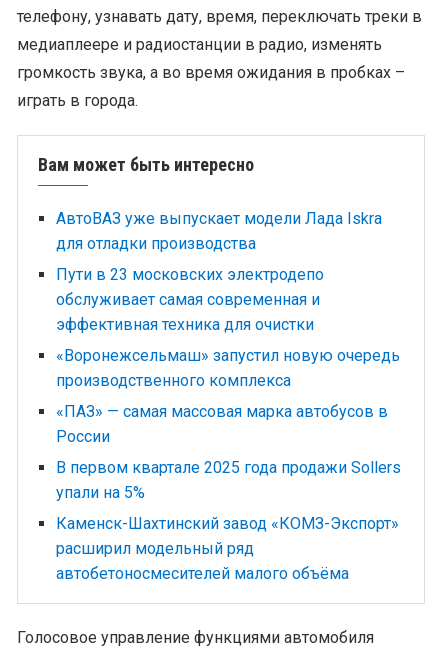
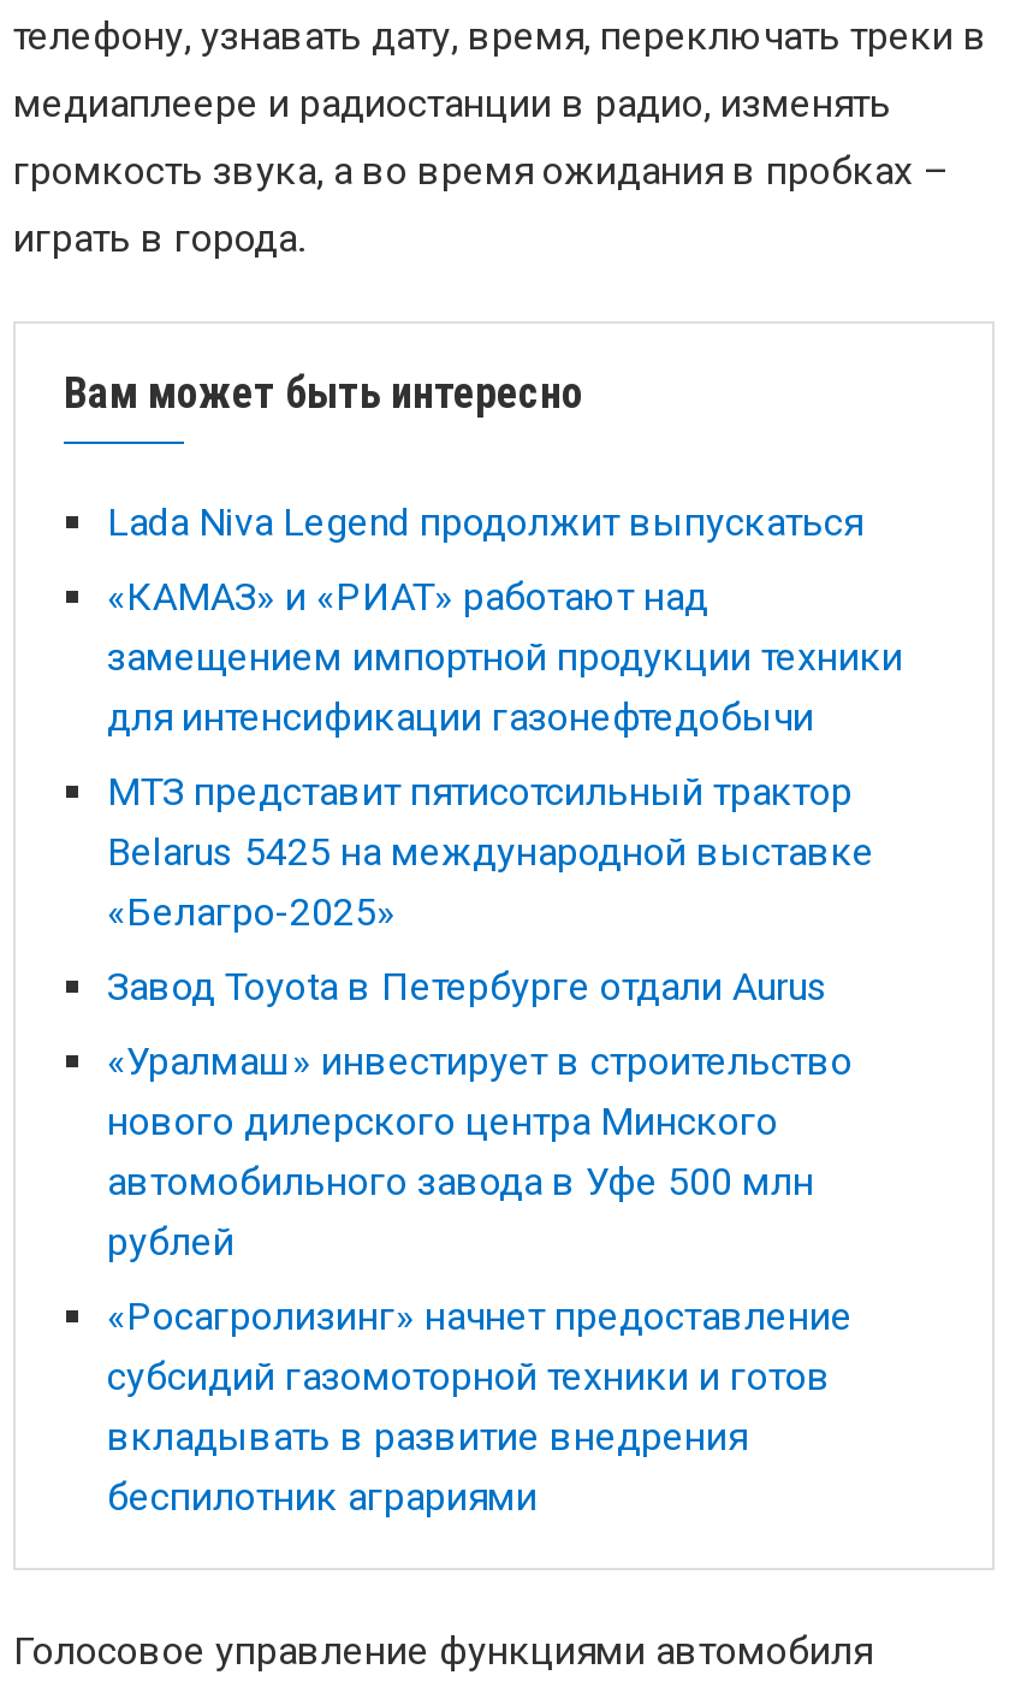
- АвтоВАЗ уже выпускает модели Лада Iskra
- для отладки производства
+ Lada Niva Legend продолжит выпускаться

- Пути в 23 московских электродепо
- обслуживает самая современная и
- эффективная техника для очистки
+ «КАМАЗ» и «РИАТ» работают над
+ замещением импортной продукции техники
+ для интенсификации газонефтедобычи

- «Воронежсельмаш» запустил новую очередь
- производственного комплекса
+ МТЗ представит пятисотсильный трактор
+ Belarus 5425 на международной выставке
+ «Белагро-2025»

- «ПАЗ» — самая массовая марка автобусов в
- России
+ Завод Toyota в Петербурге отдали Aurus

- В первом квартале 2025 года продажи Sollers
- упали на 5%
+ «Уралмаш» инвестирует в строительство
+ нового дилерского центра Минского
+ автомобильного завода в Уфе 500 млн
+ рублей

- Каменск-Шахтинский завод «КОМЗ-Экспорт»
- расширил модельный ряд
- автобетоносмесителей малого объёма
+ «Росагролизинг» начнет предоставление
+ субсидий газомоторной техники и готов
+ вкладывать в развитие внедрения
+ беспилотник аграриями
